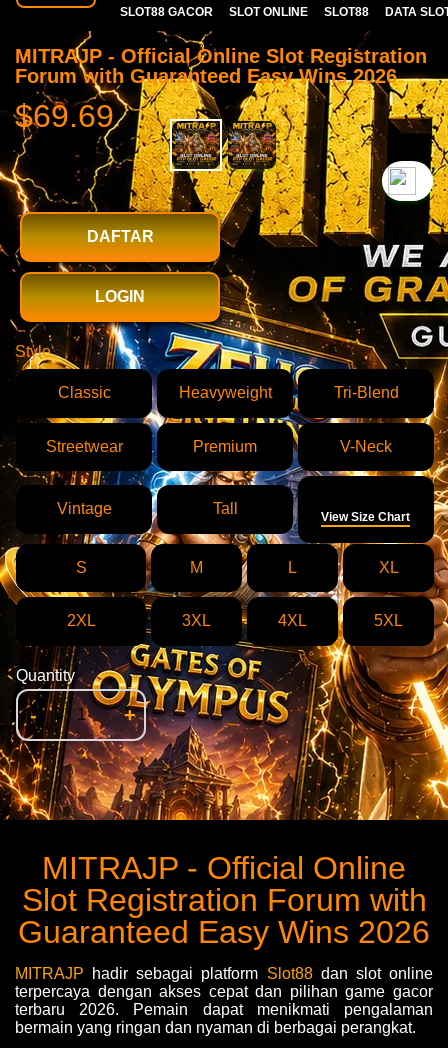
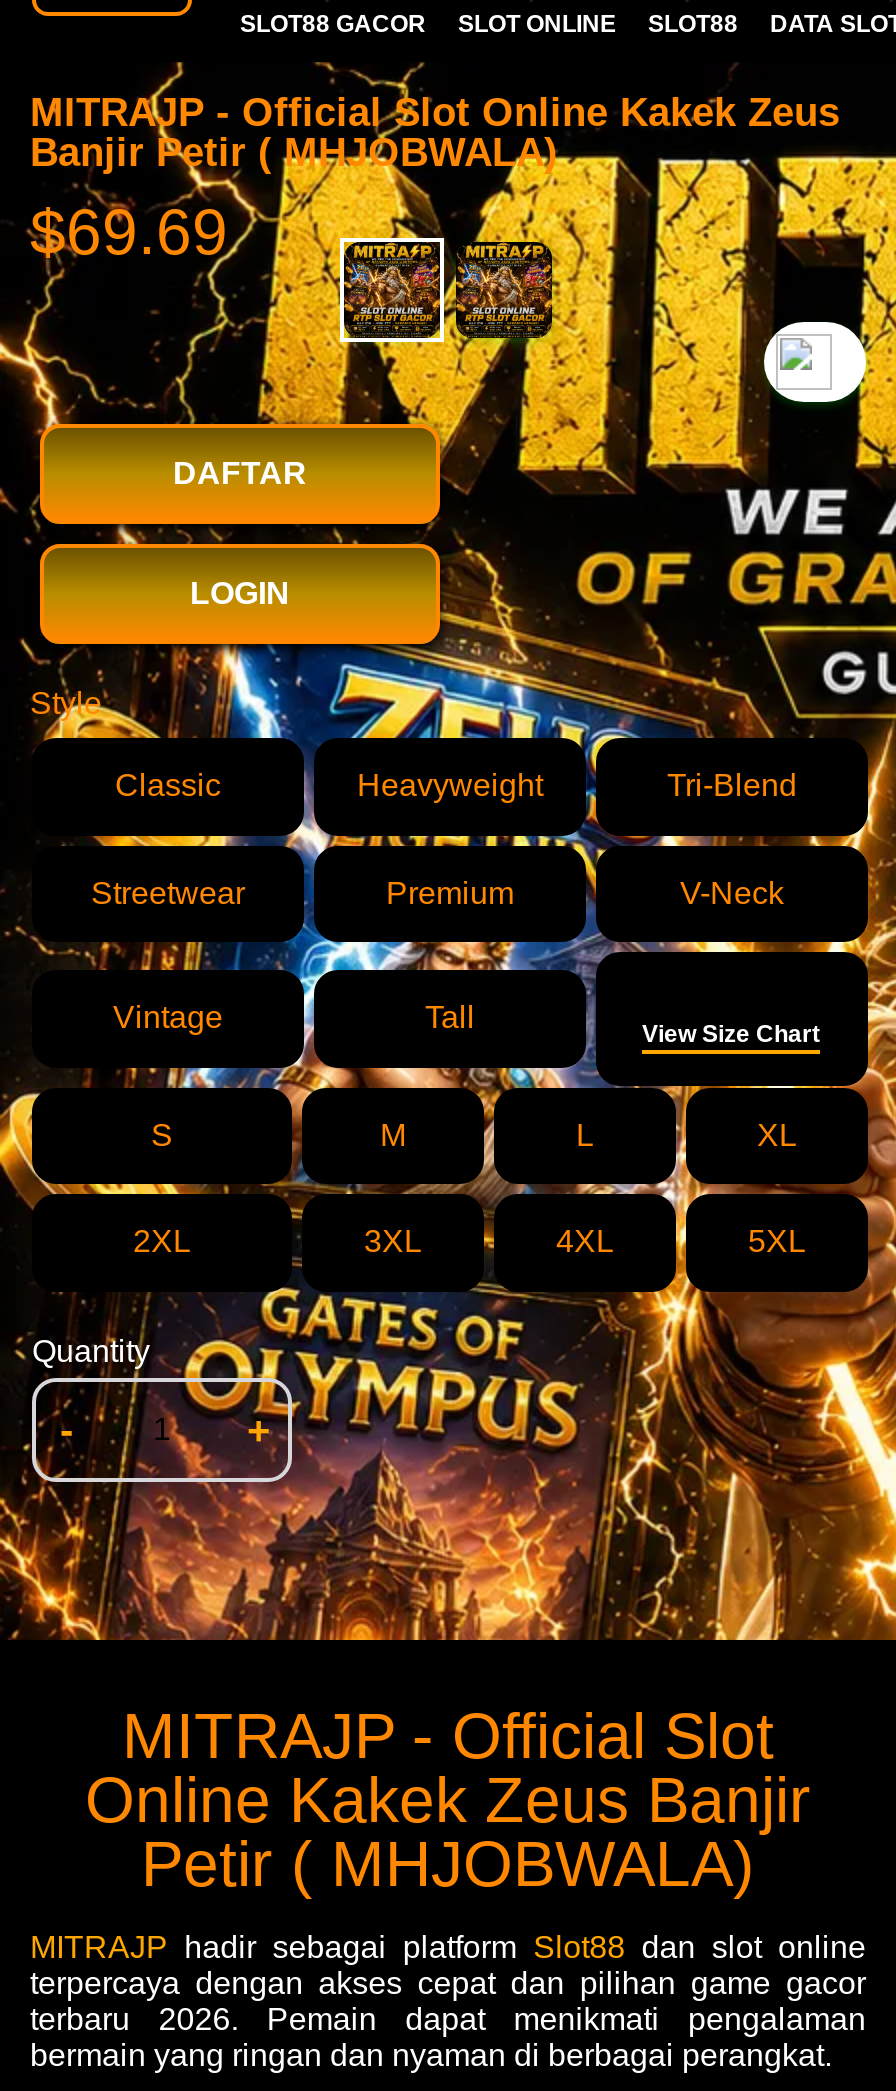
- MITRAJP - Official Online Slot Registration
- Forum with Guaranteed Easy Wins 2026
+ MITRAJP - Official Slot Online Kakek Zeus
+ Banjir Petir ( MHJOBWALA)

- MITRAJP - Official Online
- Slot Registration Forum with
- Guaranteed Easy Wins 2026
+ MITRAJP - Official Slot
+ Online Kakek Zeus Banjir
+ Petir ( MHJOBWALA)
